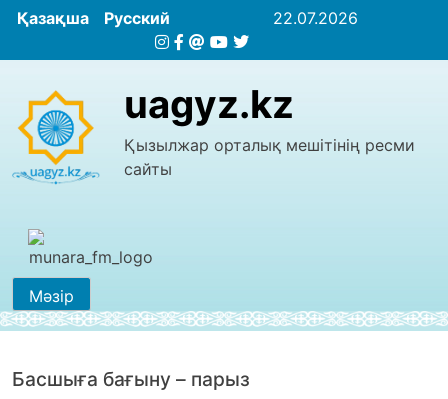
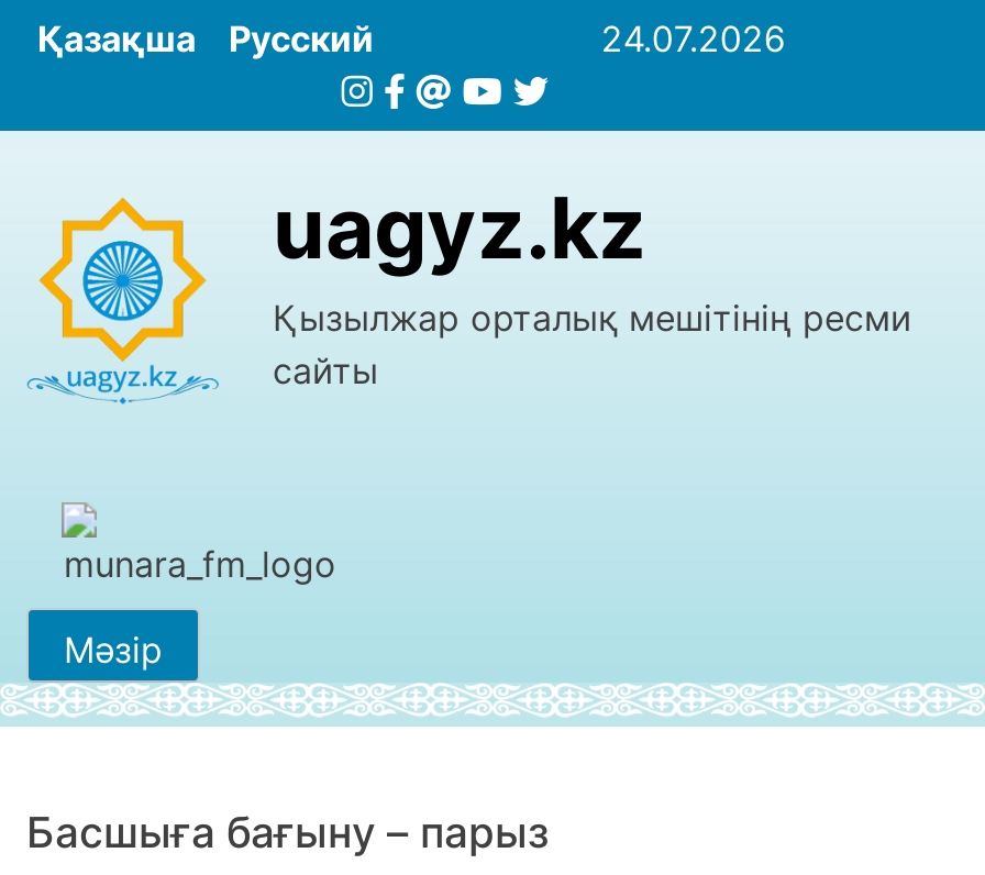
- 22.07.2026
+ 24.07.2026
